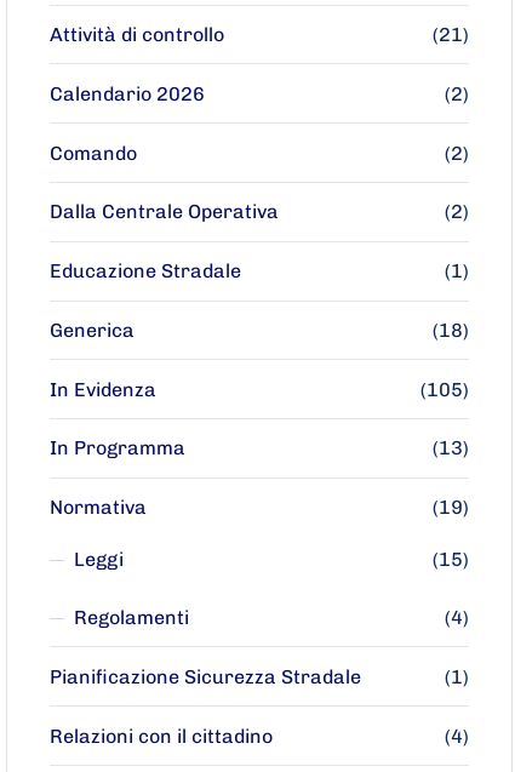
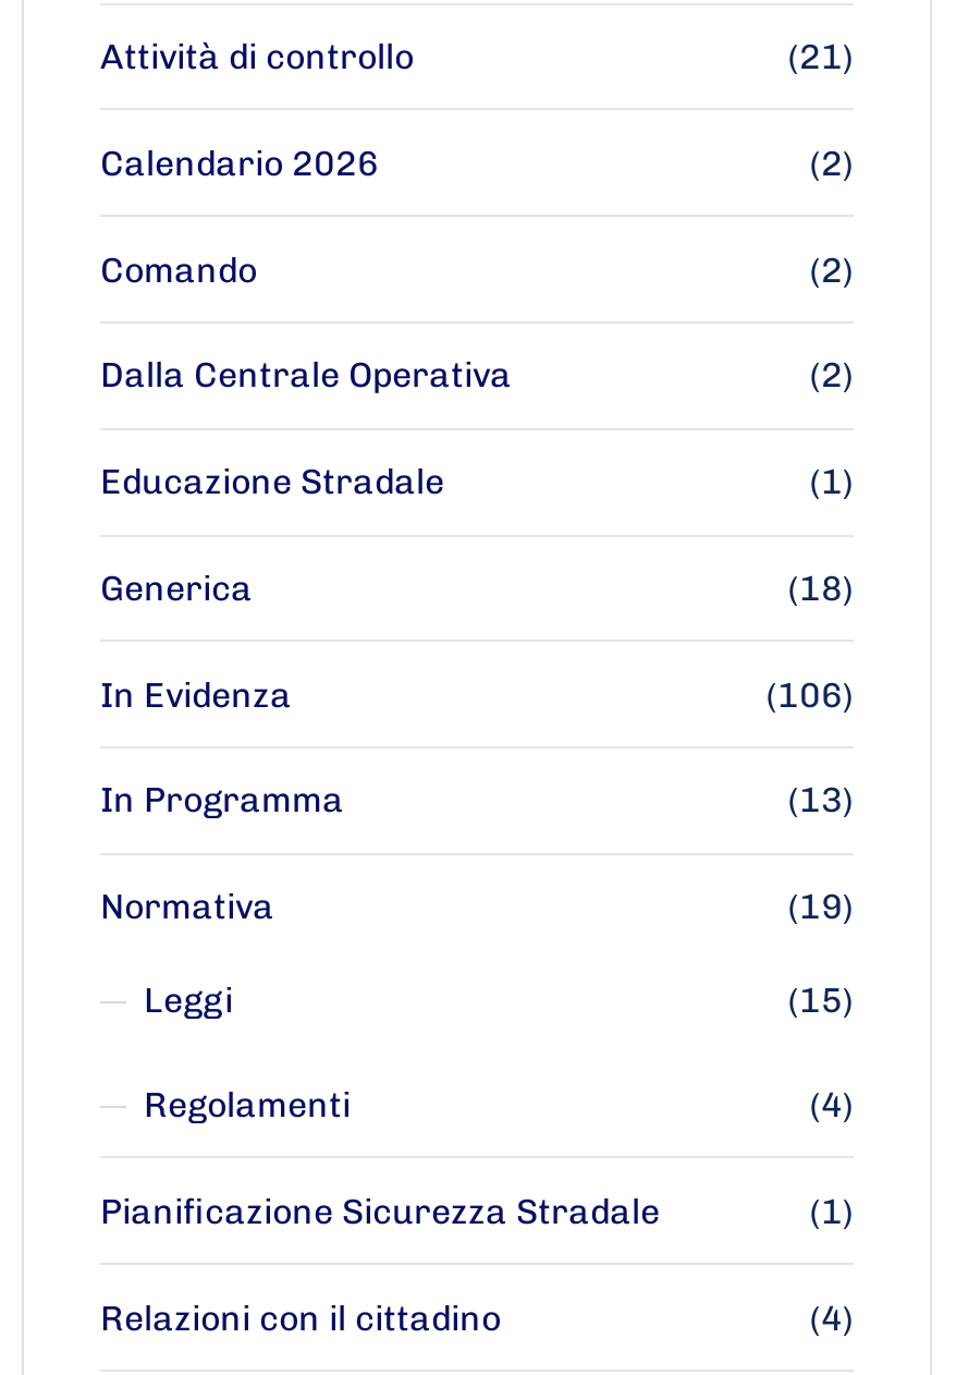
- (105)
+ (106)
